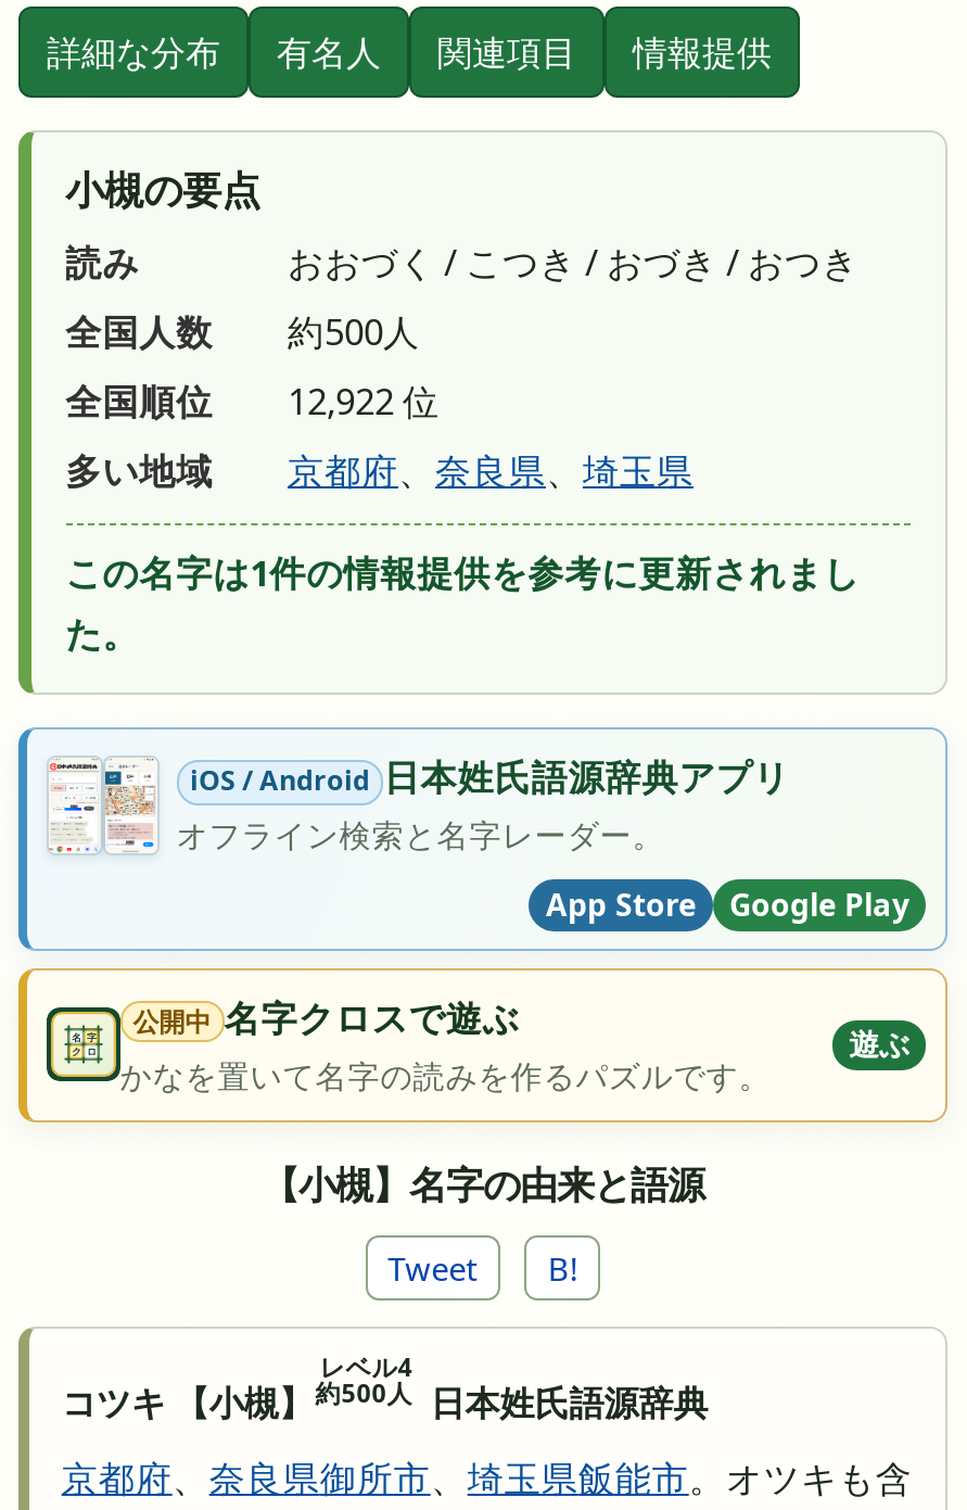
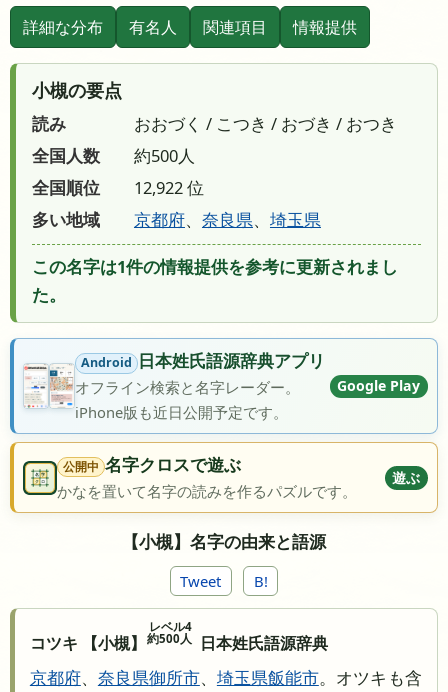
- [image]
- iOS / Android 日本姓氏語源辞典アプリ
+ [image]
+ Android 日本姓氏語源辞典アプリ

- App Store
+ iPhone版も近日公開予定です。

moved up: Google Play
